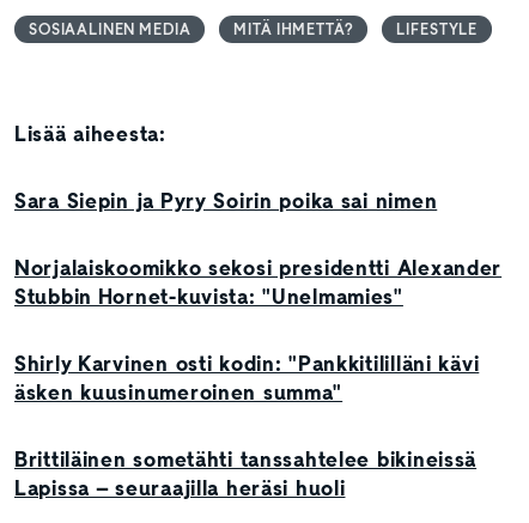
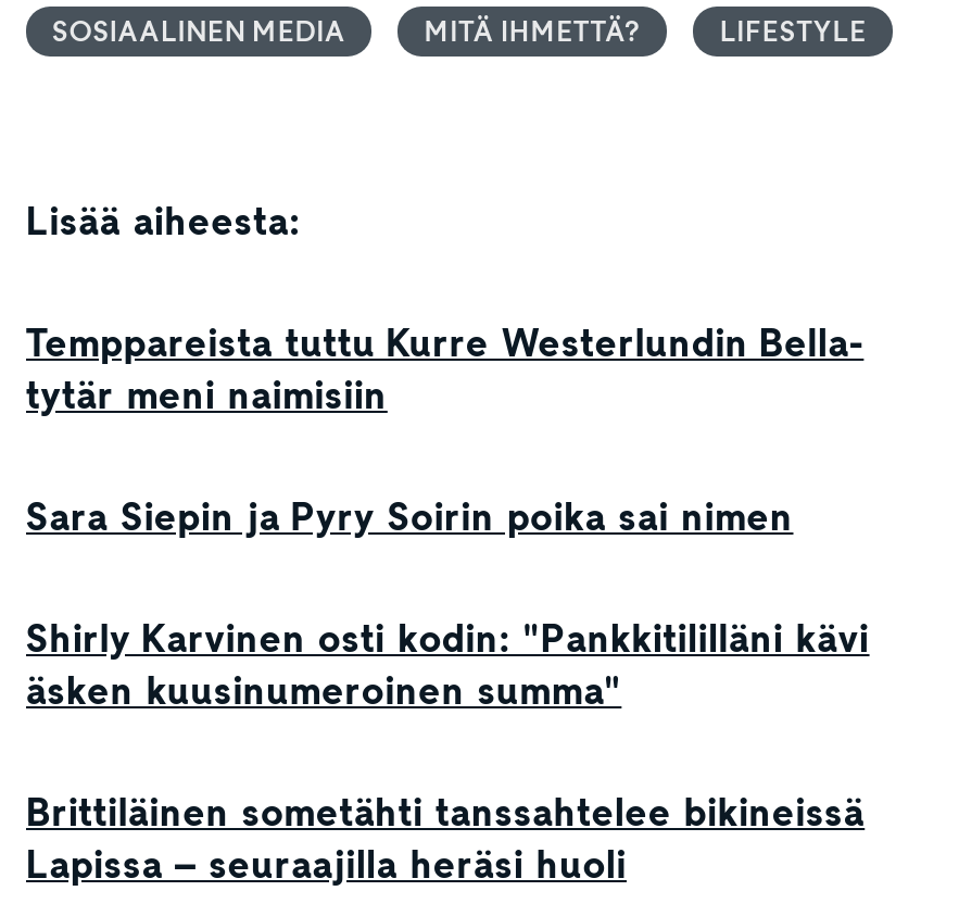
+ Temppareista tuttu Kurre Westerlundin Bella-
+ tytär meni naimisiin

moved down: Sara Siepin ja Pyry Soirin poika sai nimen

- Norjalaiskoomikko sekosi presidentti Alexander
- Stubbin Hornet-kuvista: "Unelmamies"
